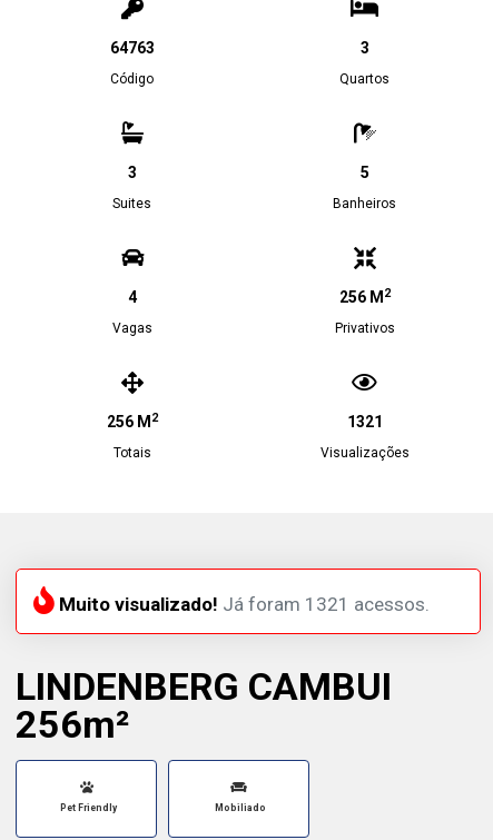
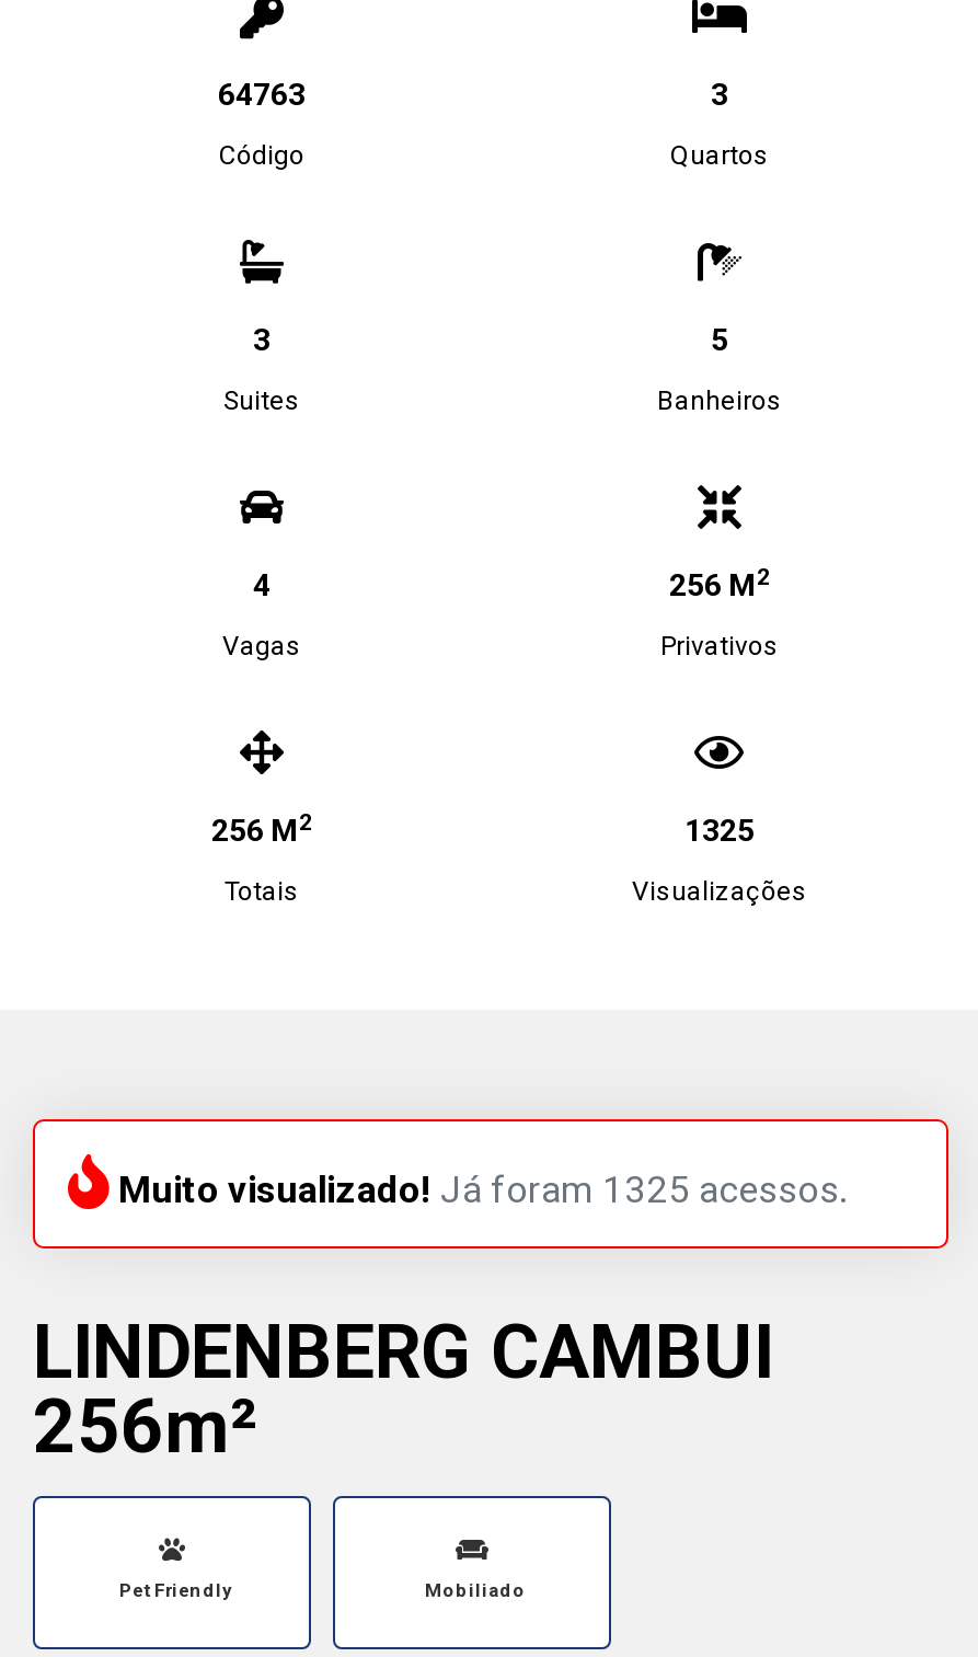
- 1321
+ 1325

- Muito visualizado! Já foram 1321 acessos.
+ Muito visualizado! Já foram 1325 acessos.
